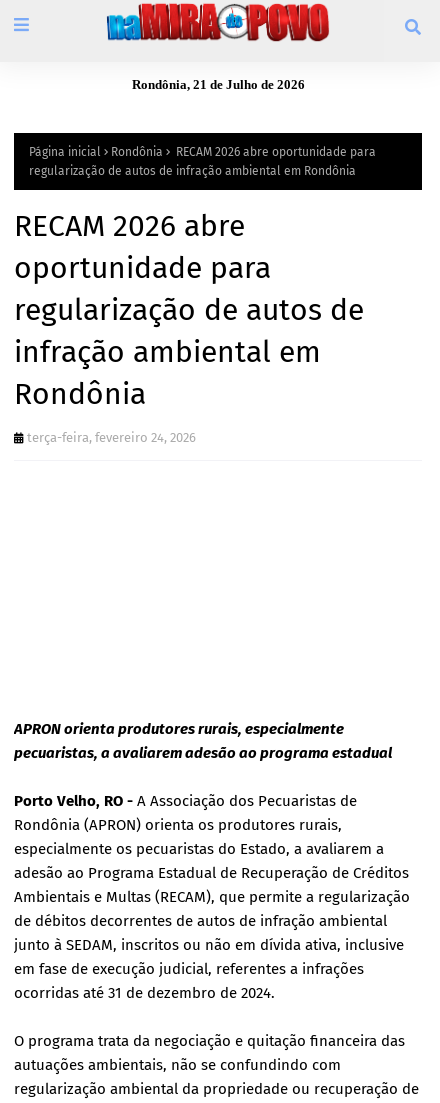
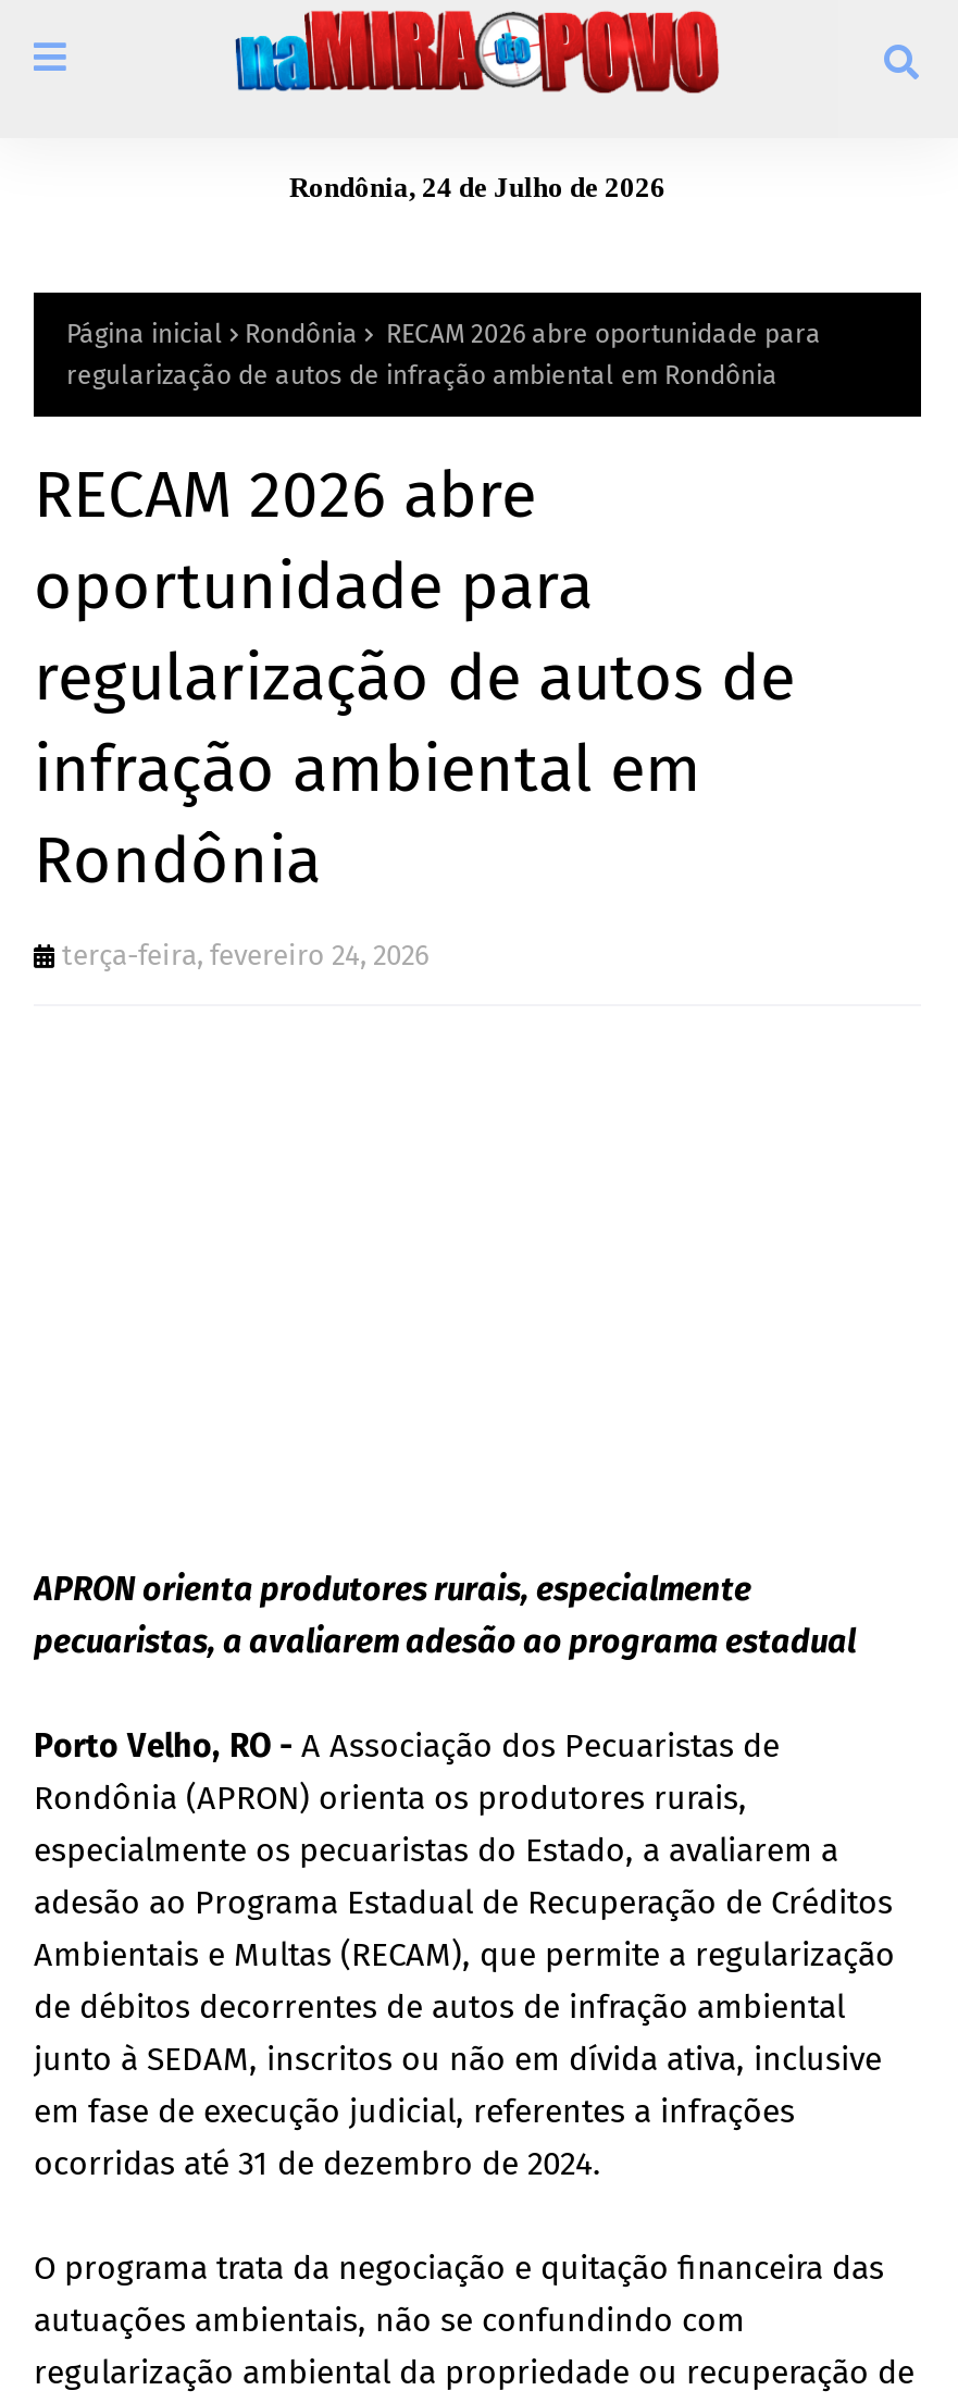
- Rondônia, 21 de Julho de 2026
+ Rondônia, 24 de Julho de 2026
